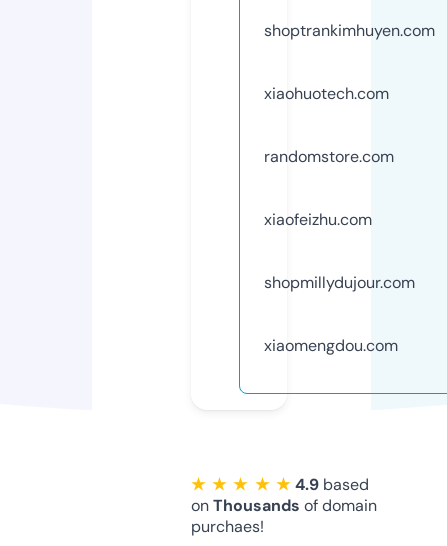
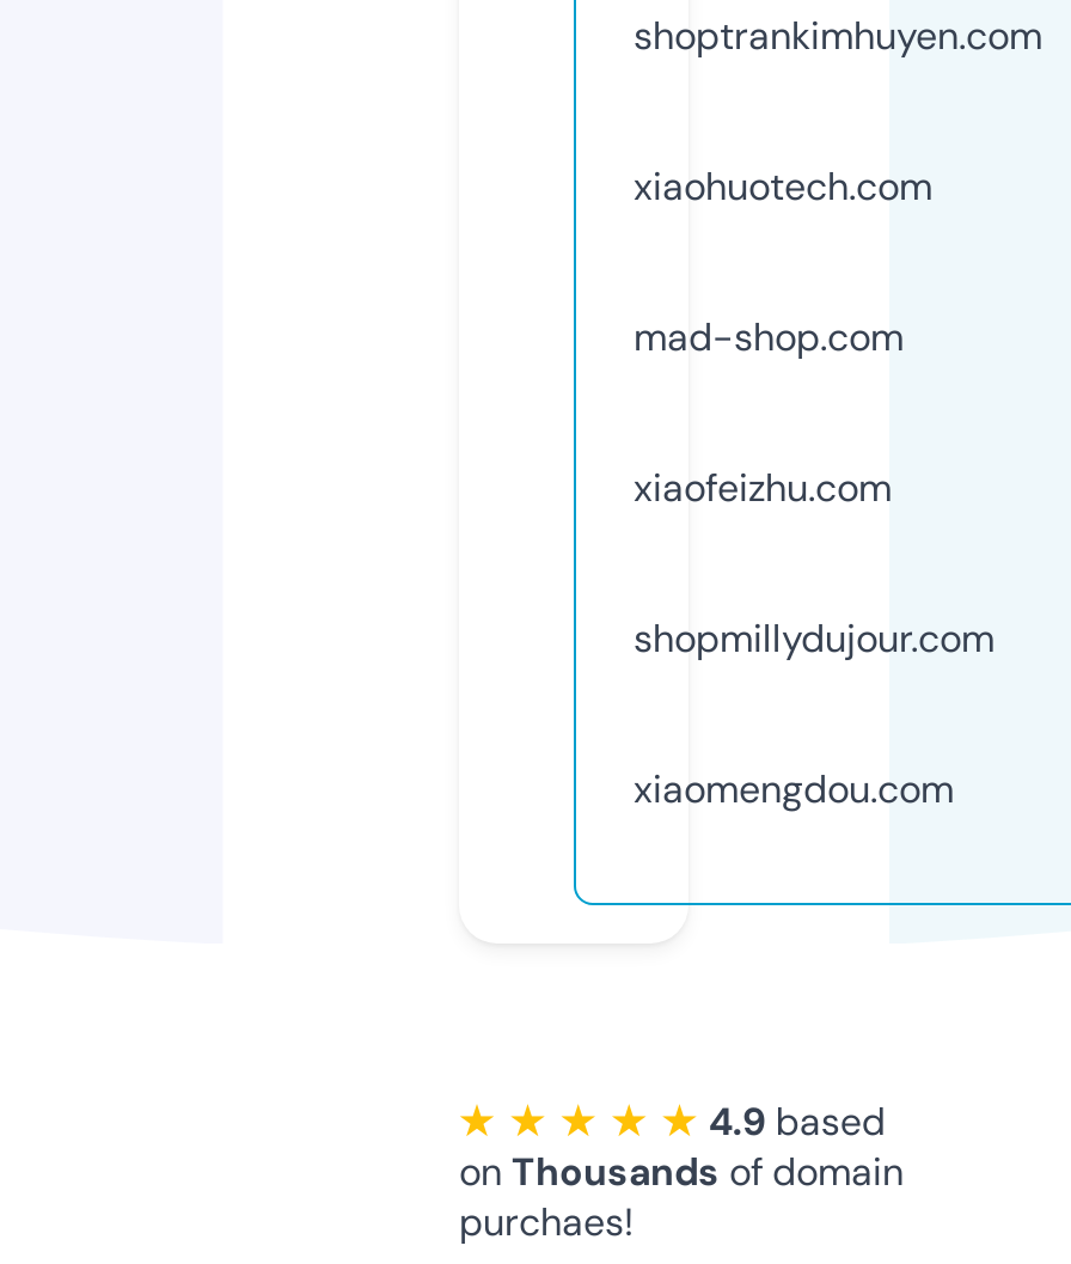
- randomstore.com
+ mad-shop.com
